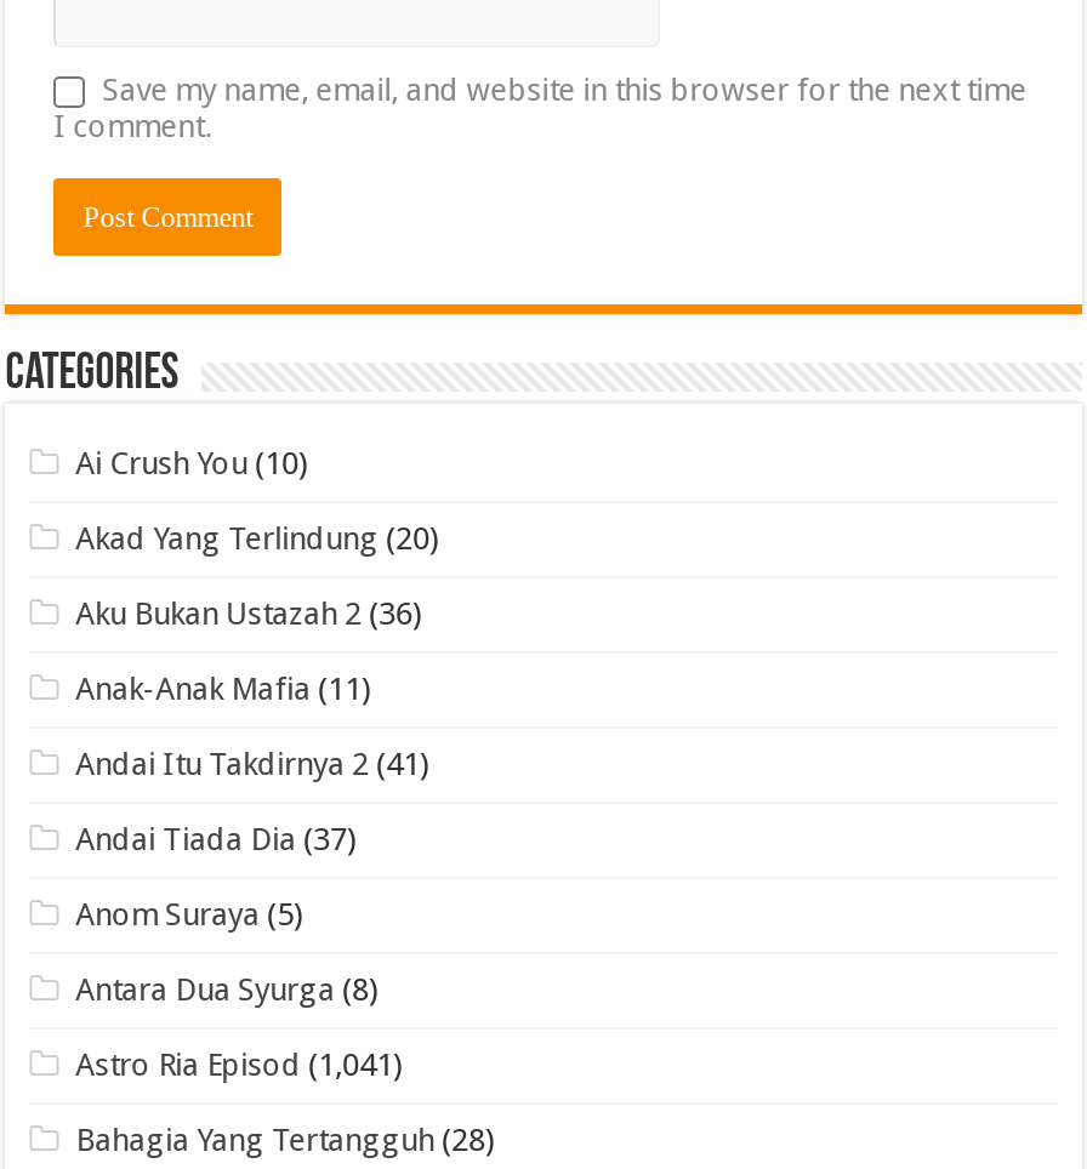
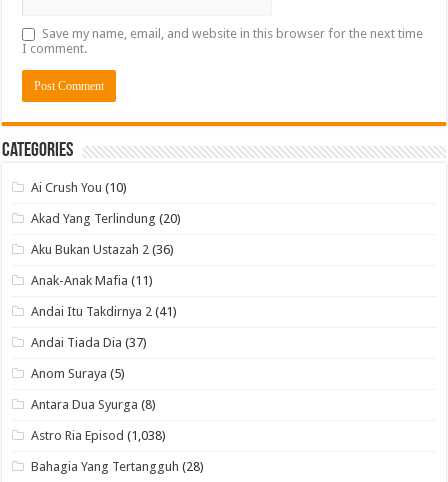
- Astro Ria Episod (1,041)
+ Astro Ria Episod (1,038)
